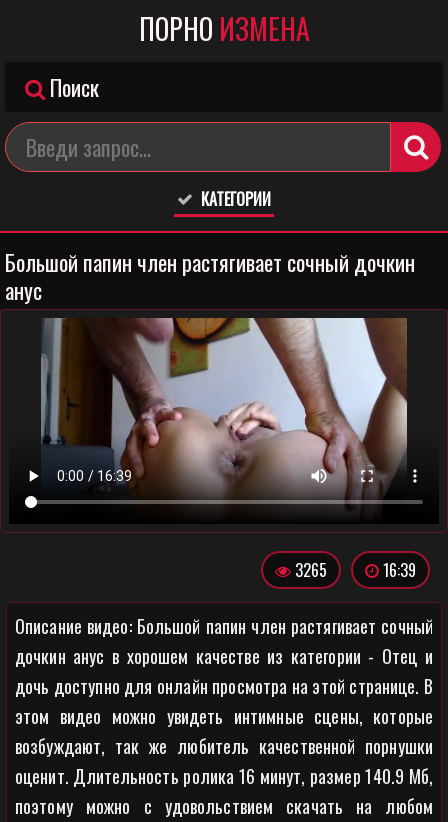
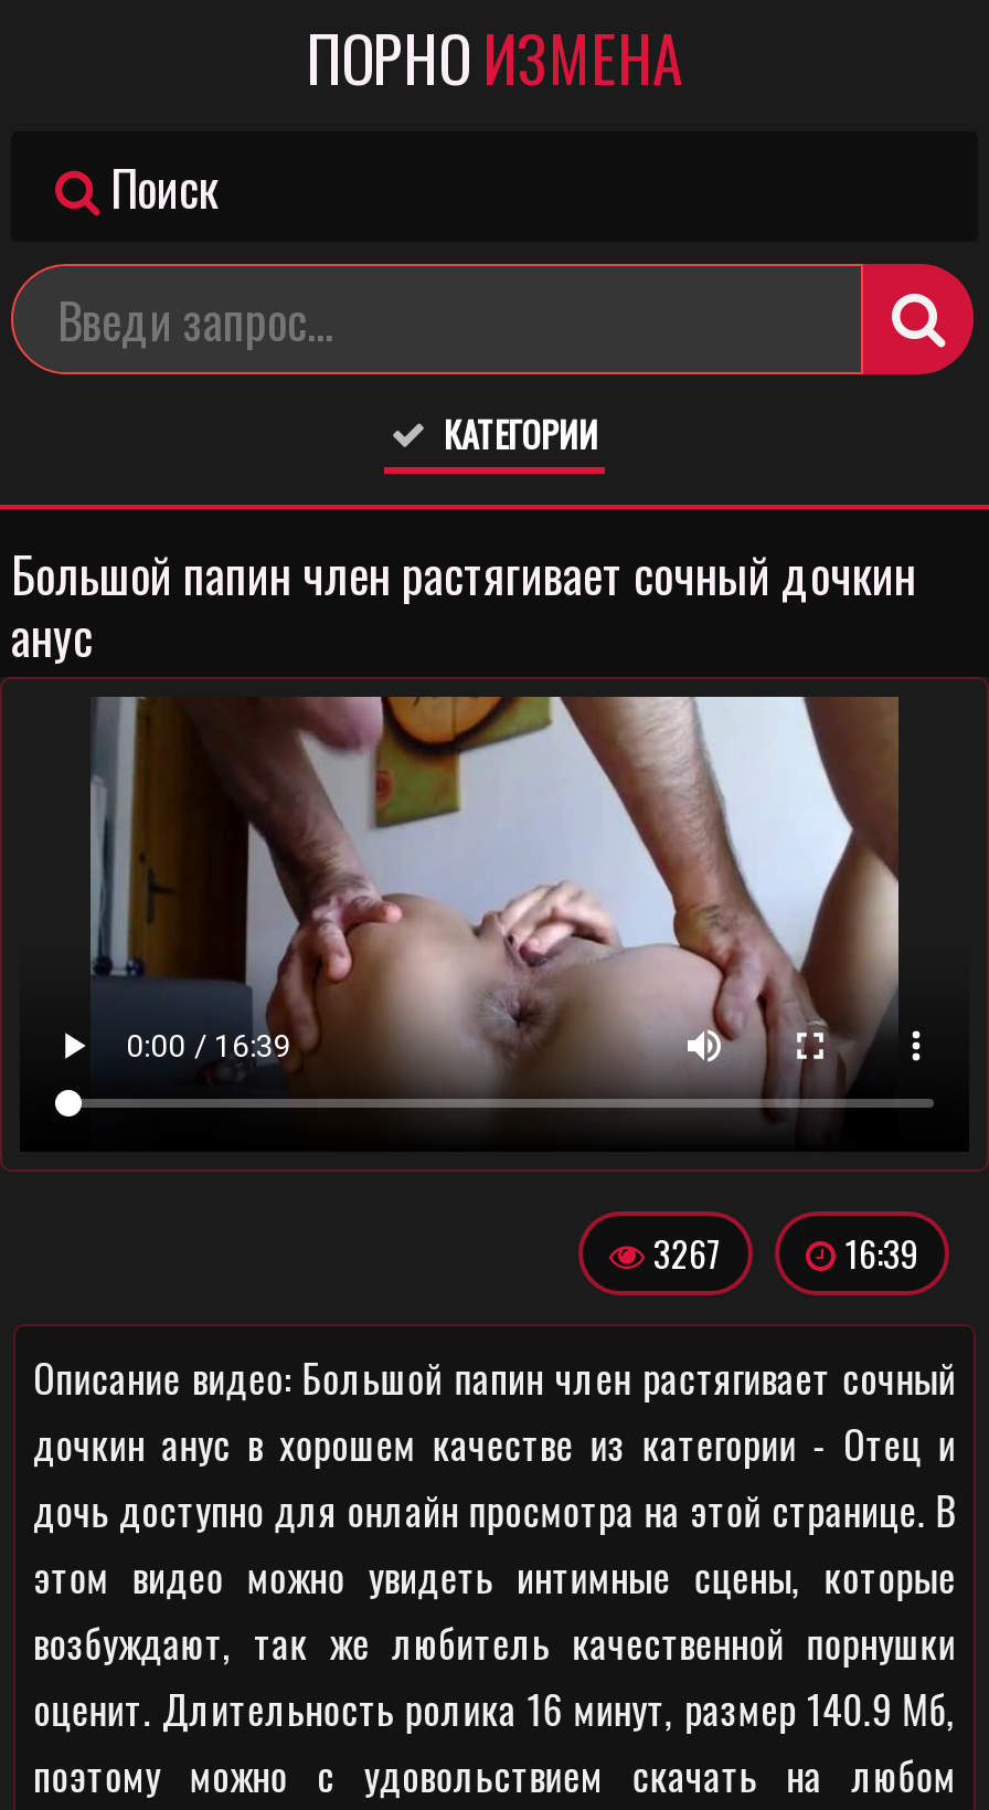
- 3265
+ 3267
